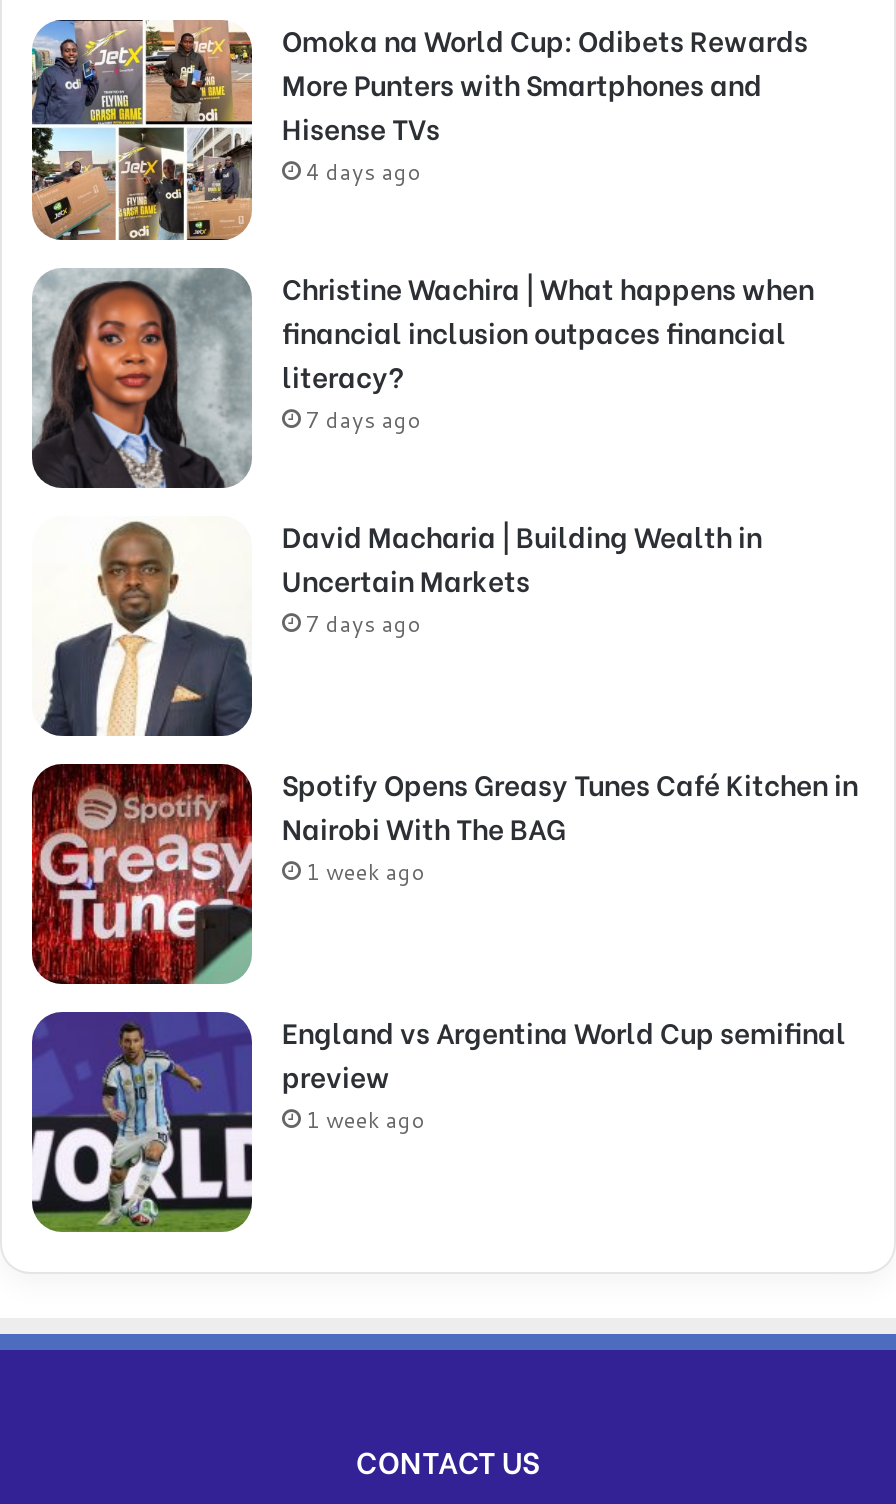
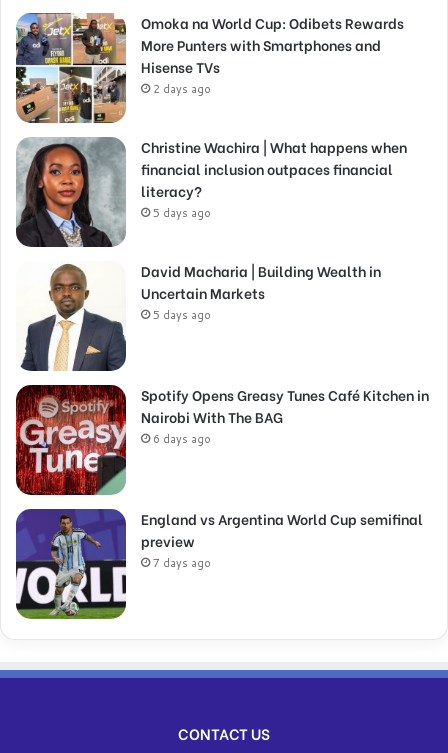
- 4 days ago
+ 2 days ago

- 7 days ago
+ 5 days ago

- 7 days ago
+ 5 days ago

- 1 week ago
+ 6 days ago

- 1 week ago
+ 7 days ago
